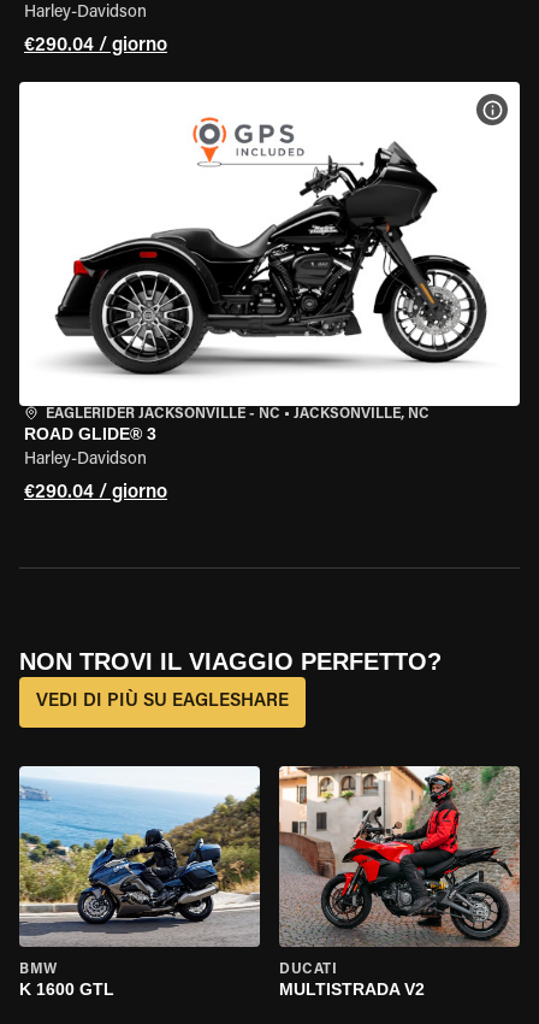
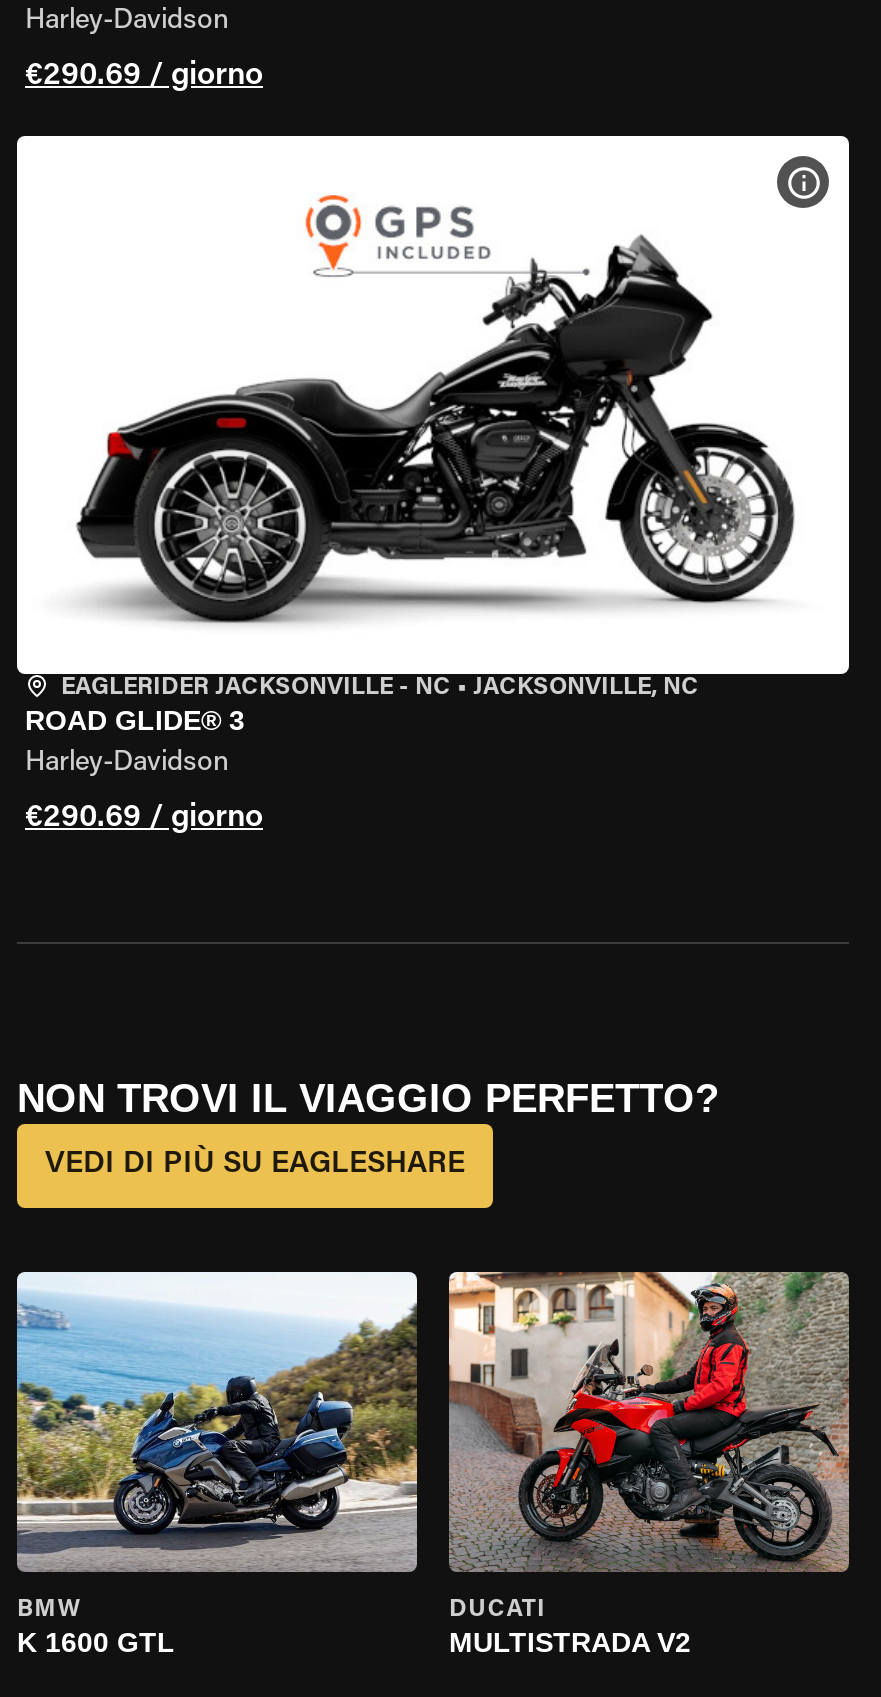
- €290.04 / giorno
+ €290.69 / giorno

- €290.04 / giorno
+ €290.69 / giorno
